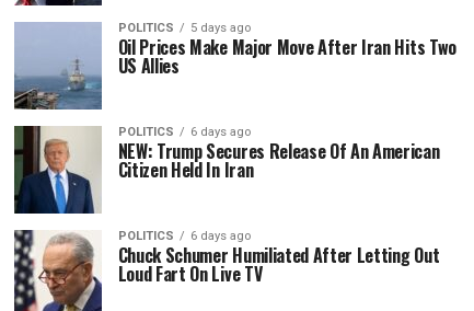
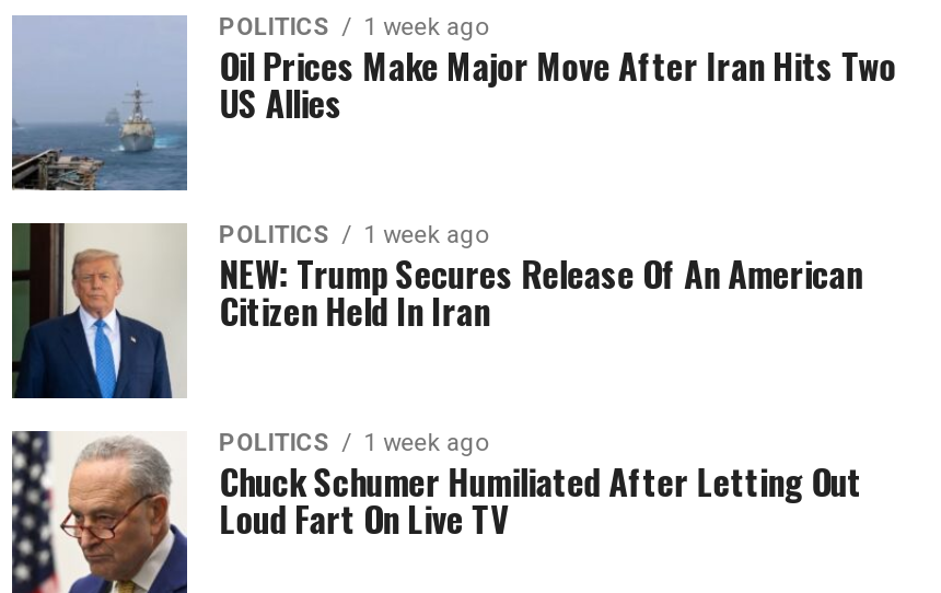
- POLITICS 5 days ago
+ POLITICS 1 week ago

- POLITICS 6 days ago
+ POLITICS 1 week ago

- POLITICS 6 days ago
+ POLITICS 1 week ago
